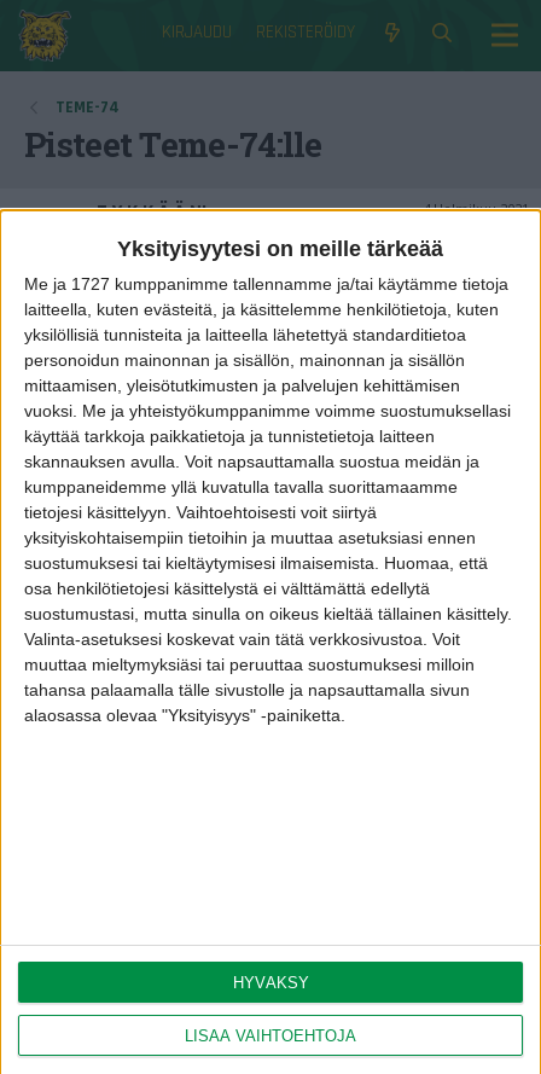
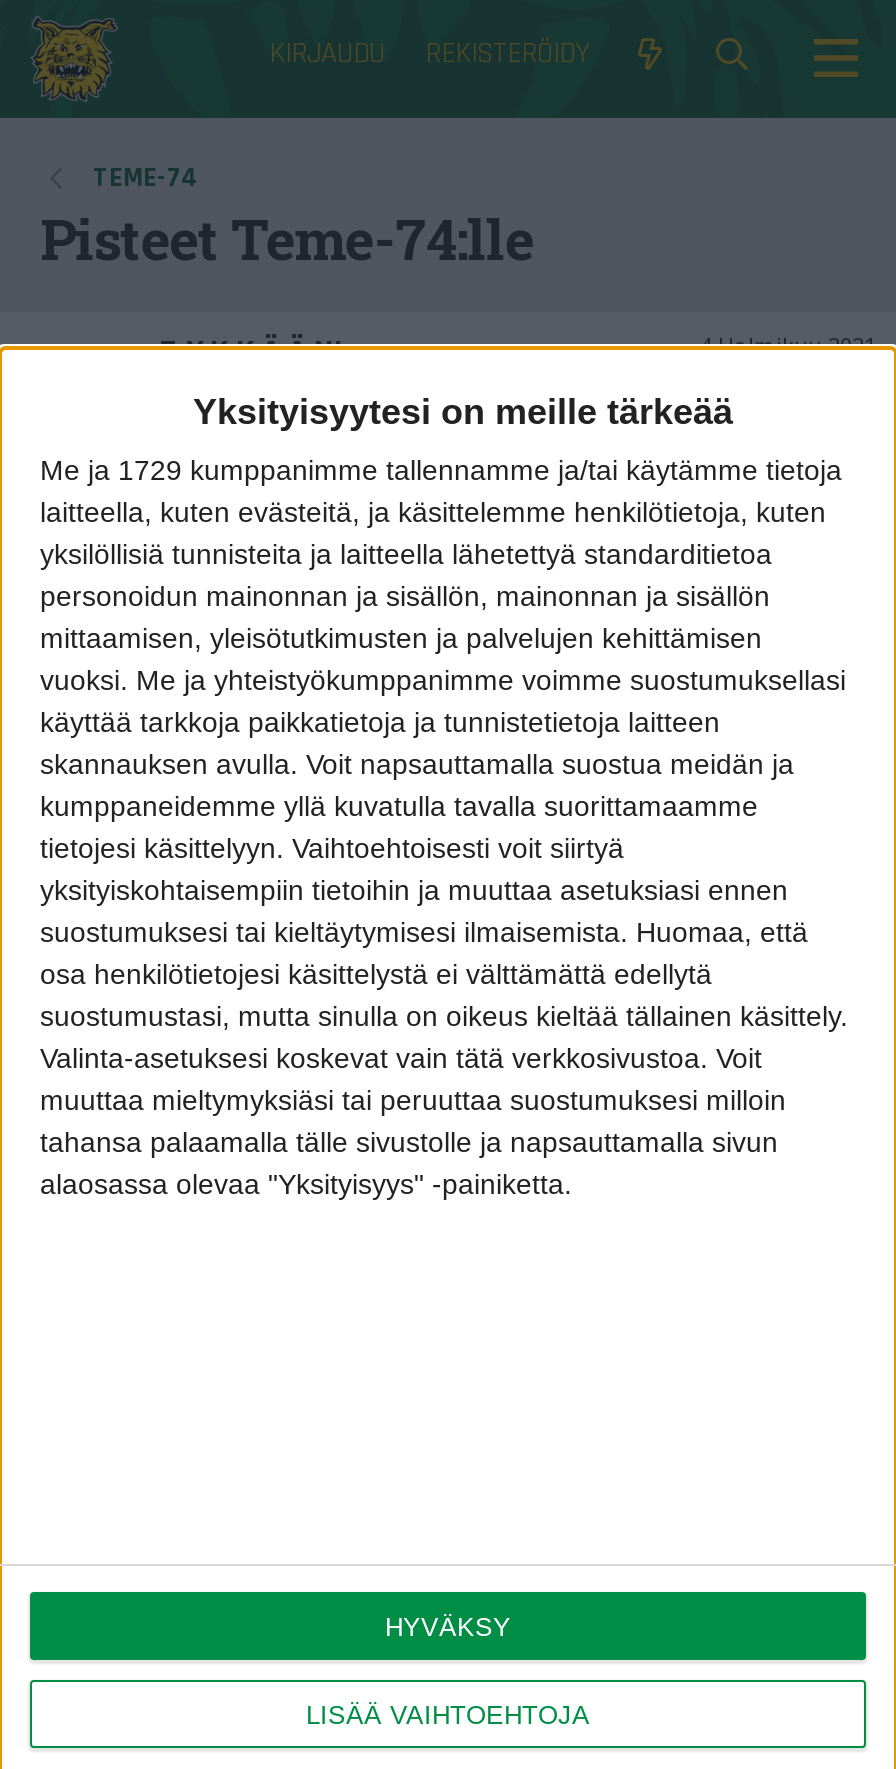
- Me ja 1727 kumppanimme tallennamme ja/tai käytämme tietoja
+ Me ja 1729 kumppanimme tallennamme ja/tai käytämme tietoja
